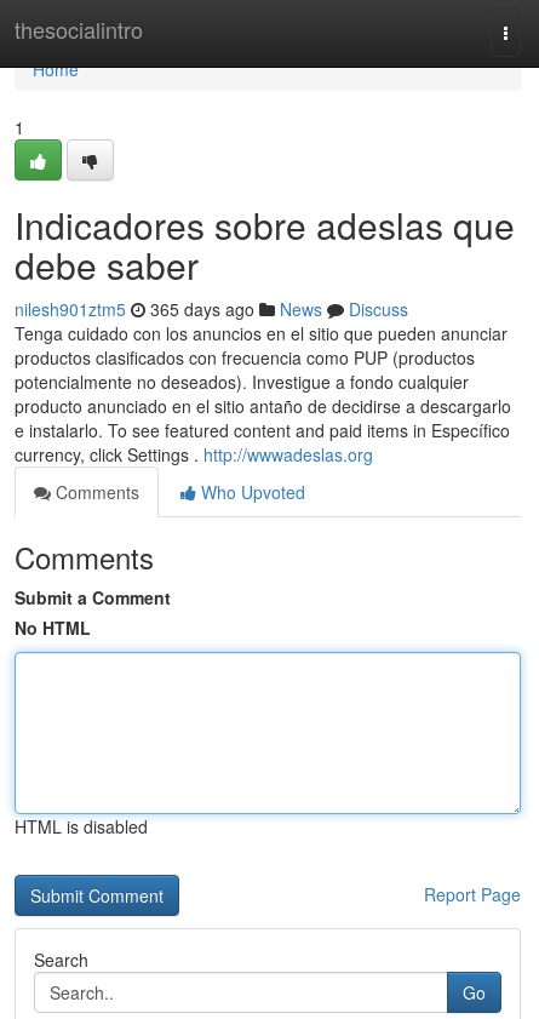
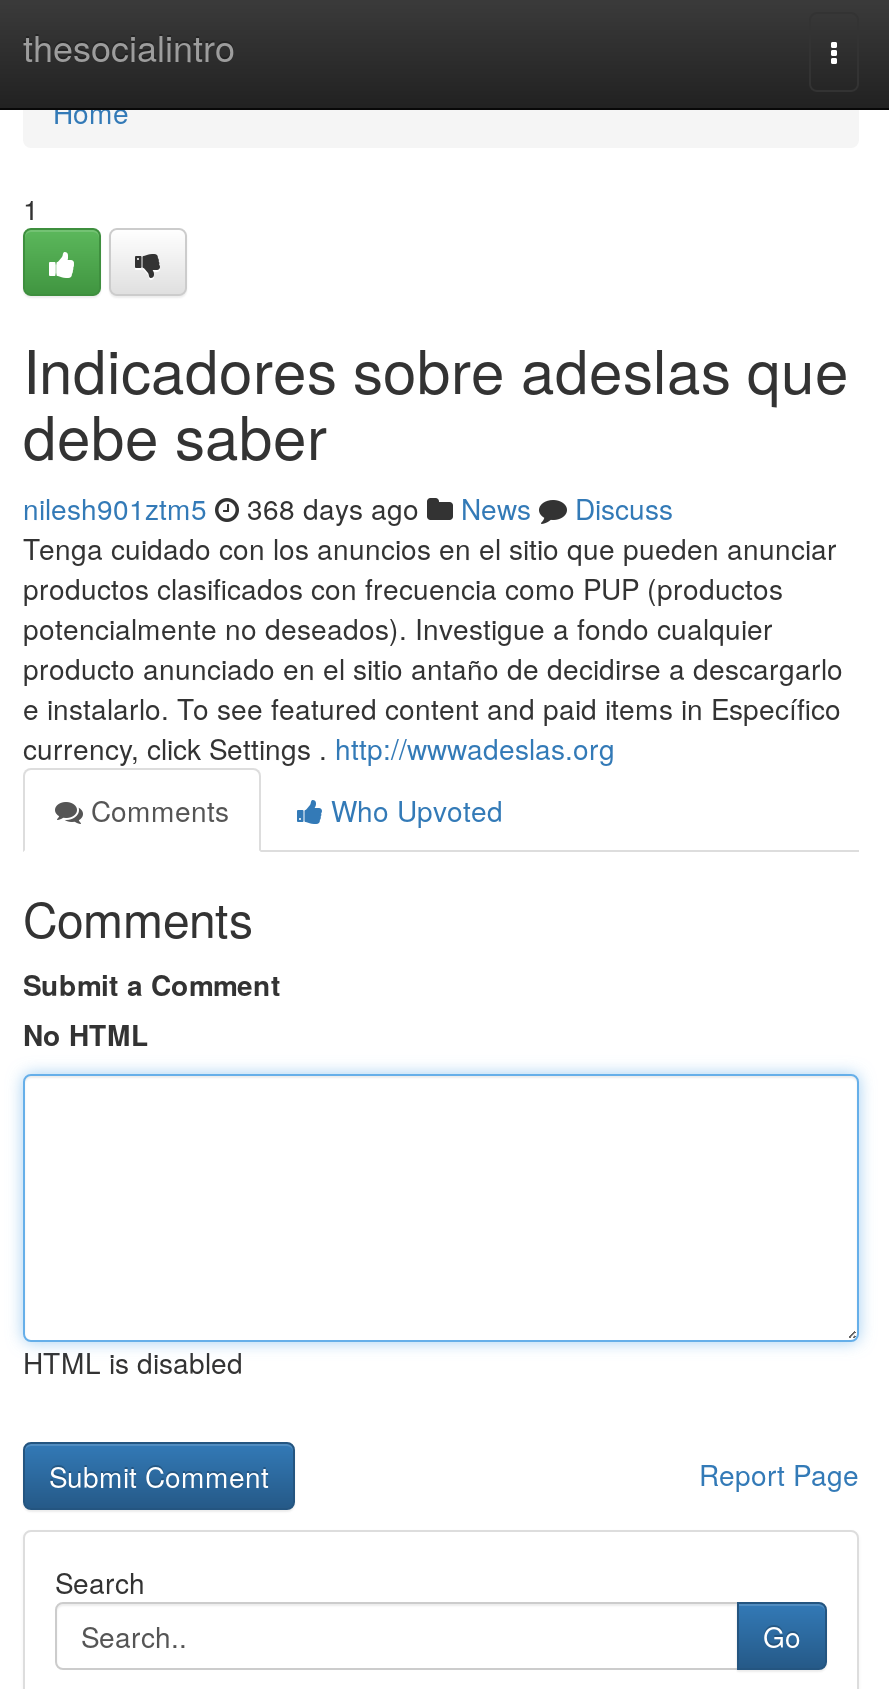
- nilesh901ztm5 365 days ago News Discuss
+ nilesh901ztm5 368 days ago News Discuss
